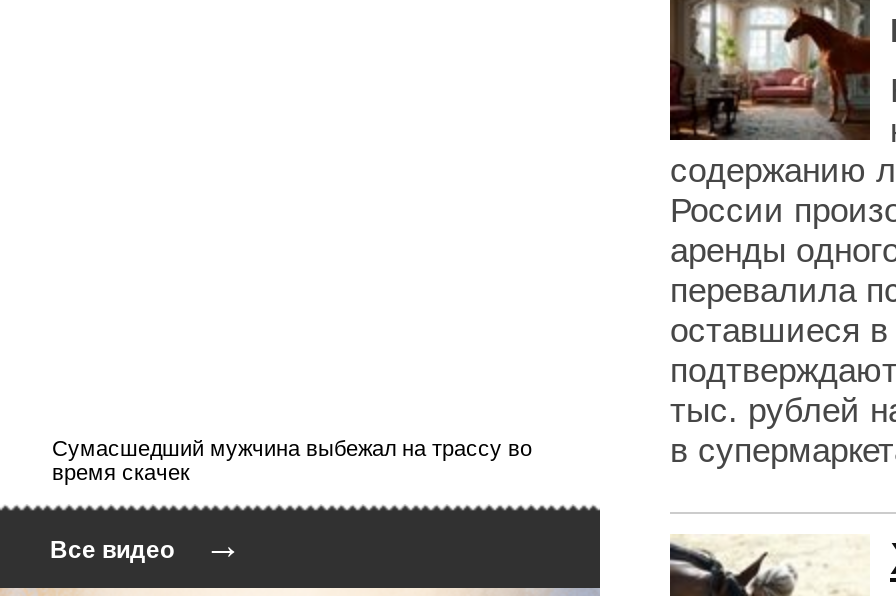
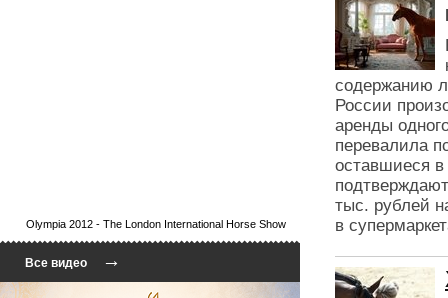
- Сумасшедший мужчина выбежал на трассу во
- время скачек
+ Olympia 2012 - The London International Horse Show
